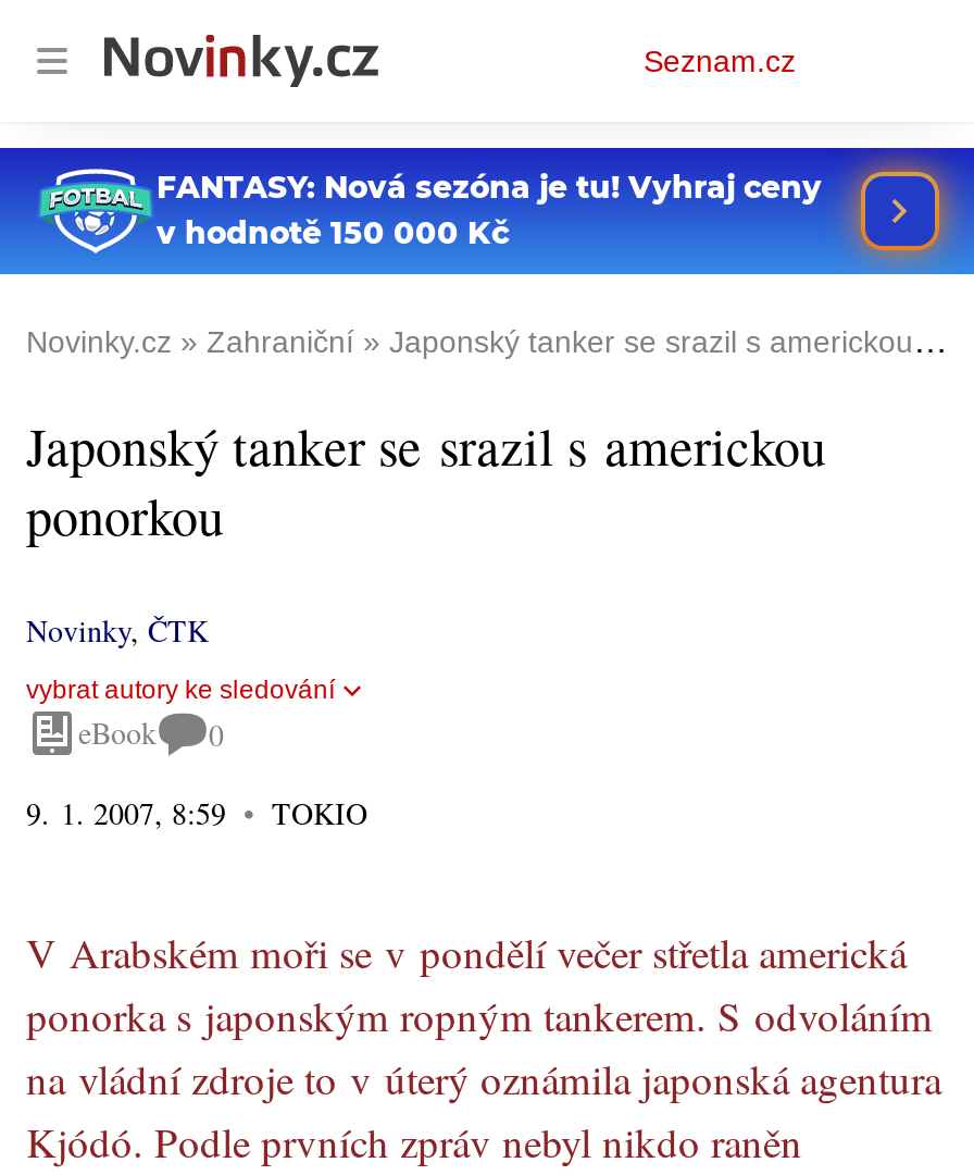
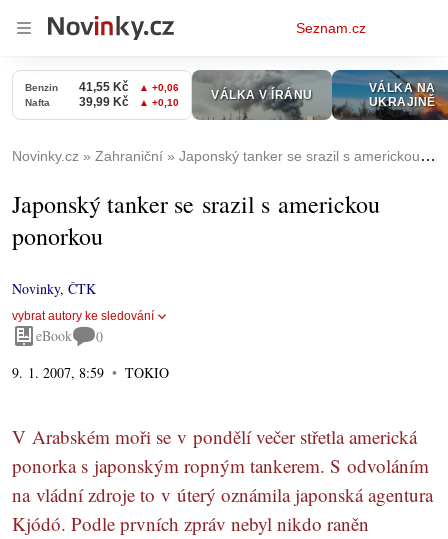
- [image]
+ [image]
